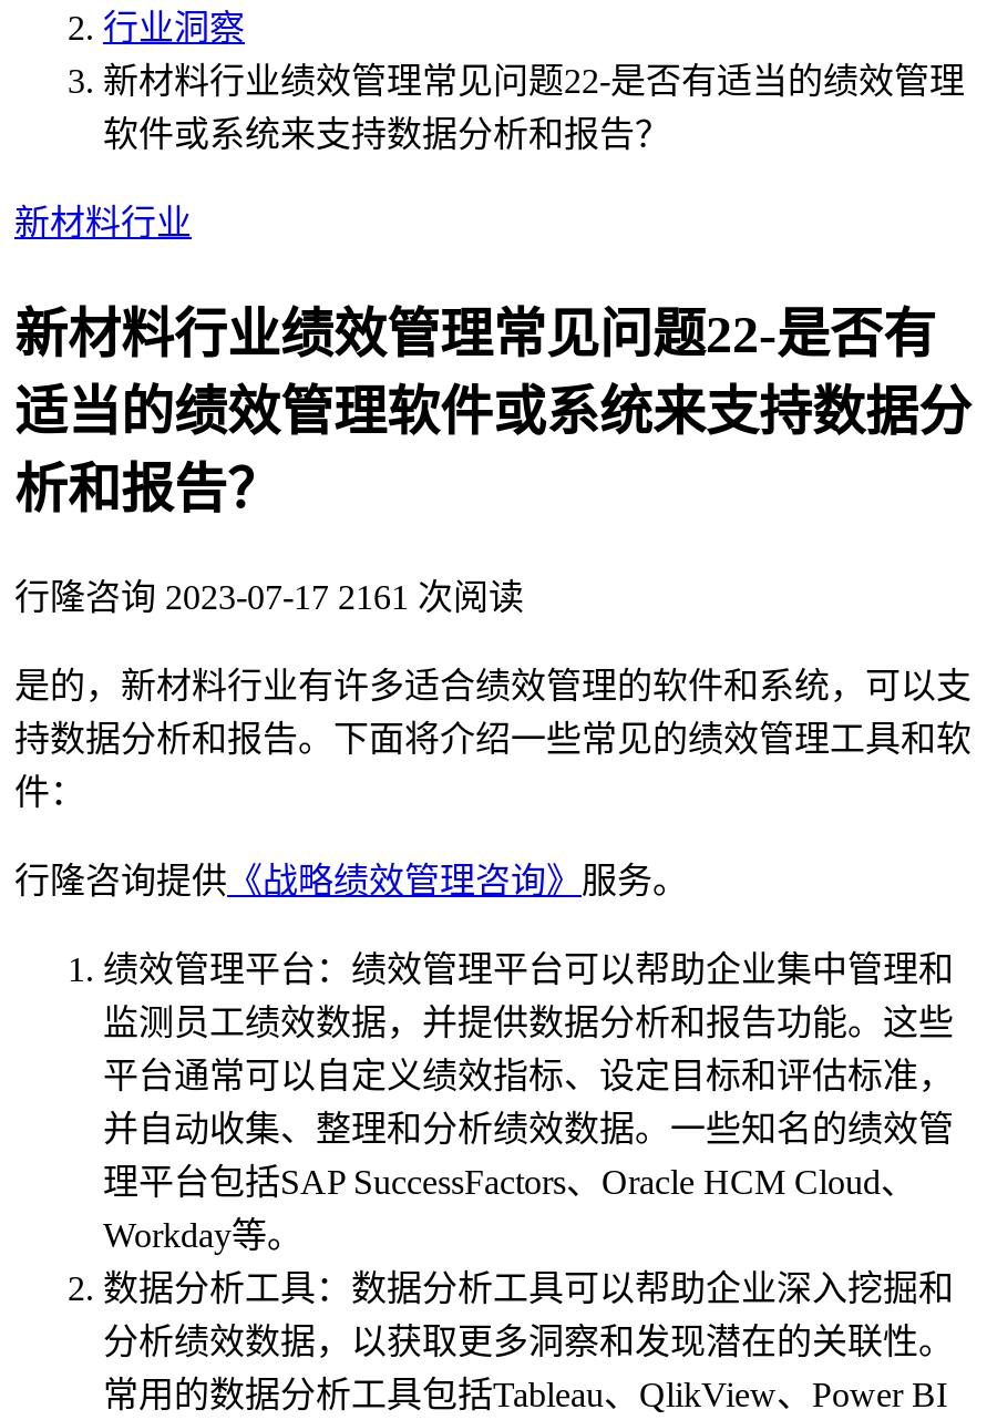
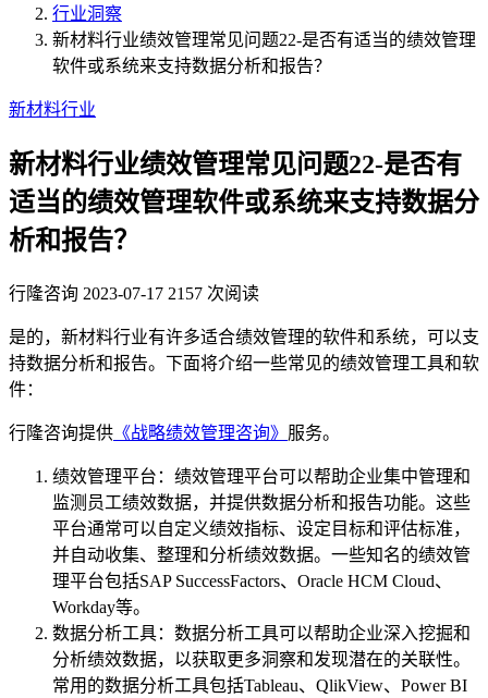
- 行隆咨询 2023-07-17 2161 次阅读
+ 行隆咨询 2023-07-17 2157 次阅读
